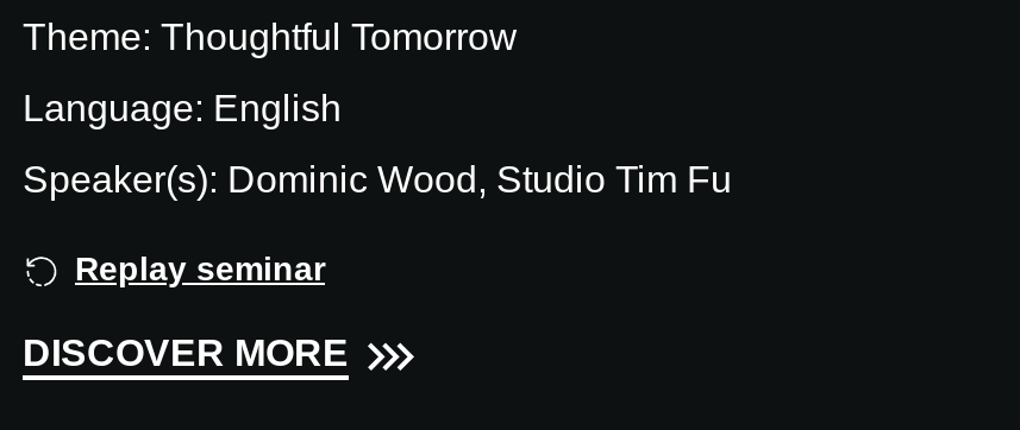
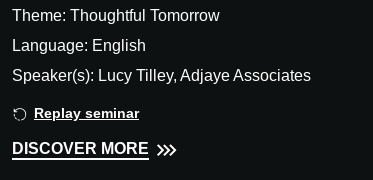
- Speaker(s): Dominic Wood, Studio Tim Fu
+ Speaker(s): Lucy Tilley, Adjaye Associates
